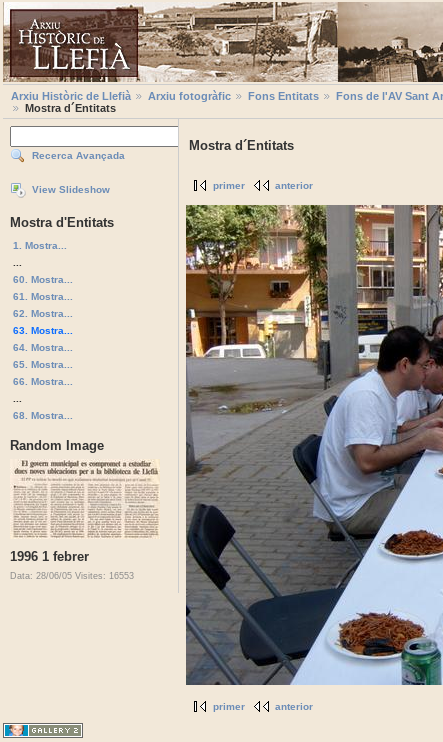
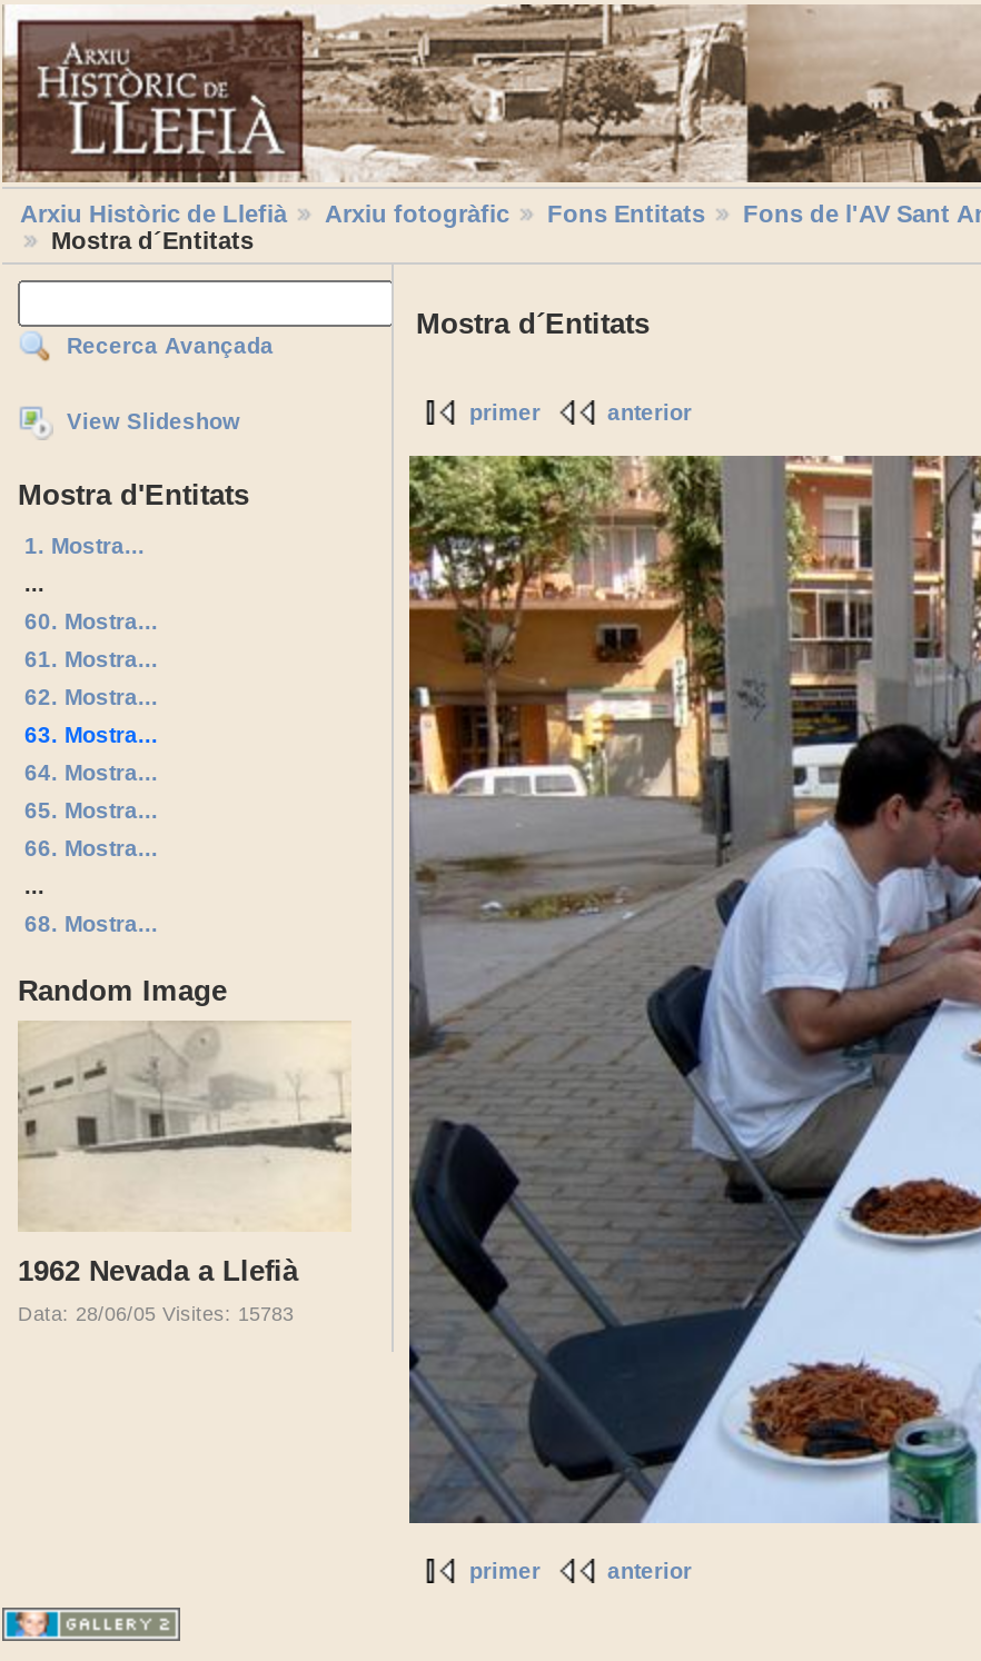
- [image]
- 1996 1 febrer
+ [image]
+ 1962 Nevada a Llefià

- Data: 28/06/05 Visites: 16553
+ Data: 28/06/05 Visites: 15783
